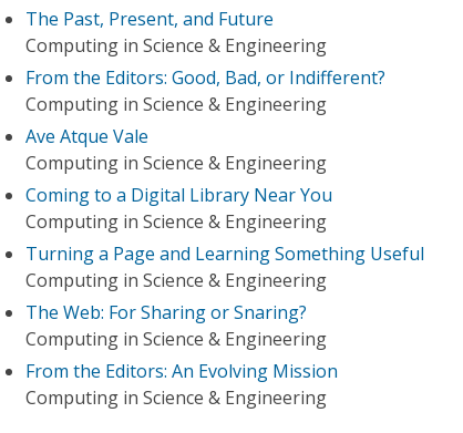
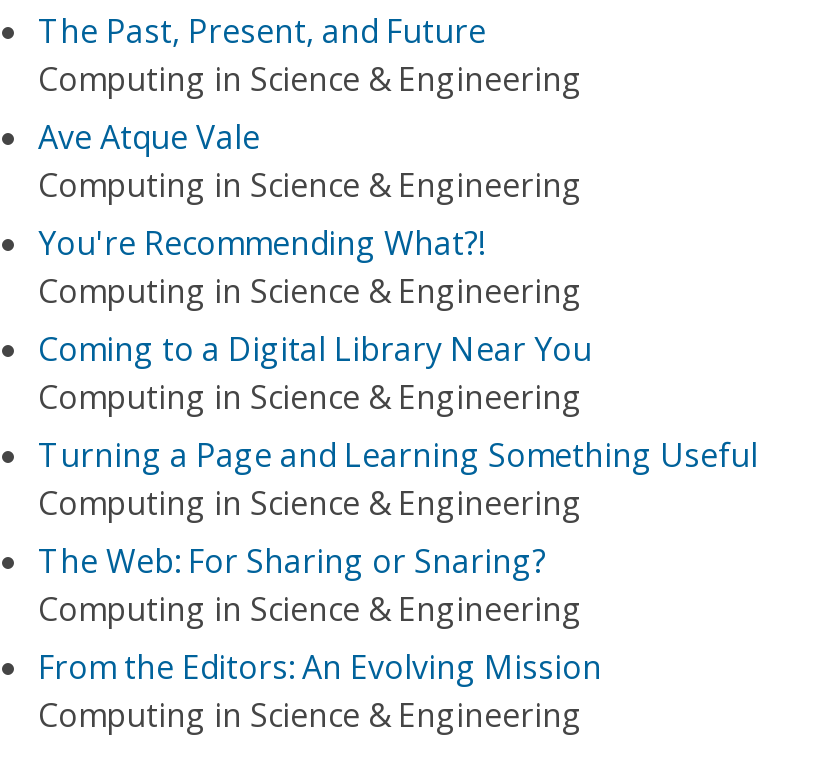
- From the Editors: Good, Bad, or Indifferent?

+ You're Recommending What?!

moved up: Ave Atque Vale
